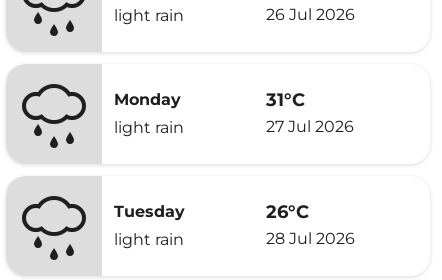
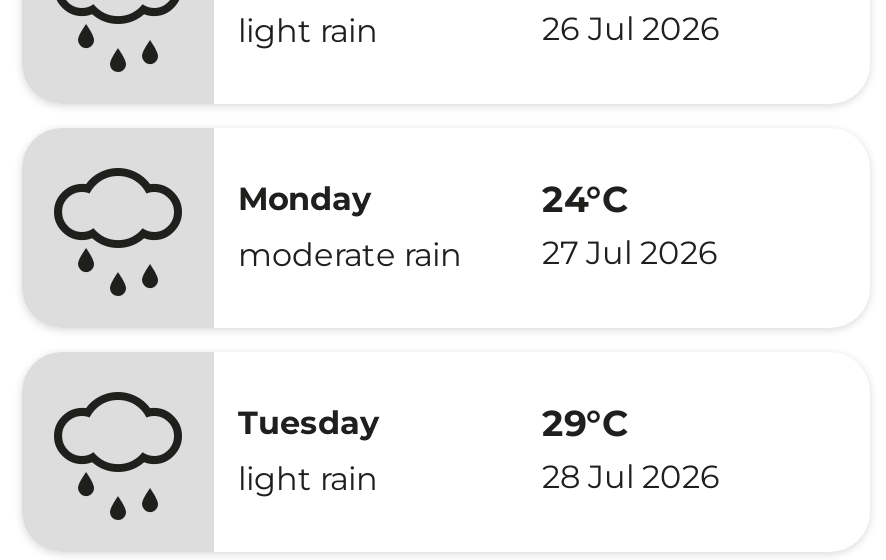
- 31°C
+ 24°C

- light rain
+ moderate rain

- 26°C
+ 29°C
